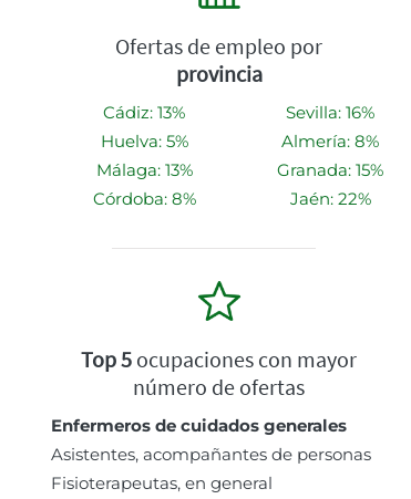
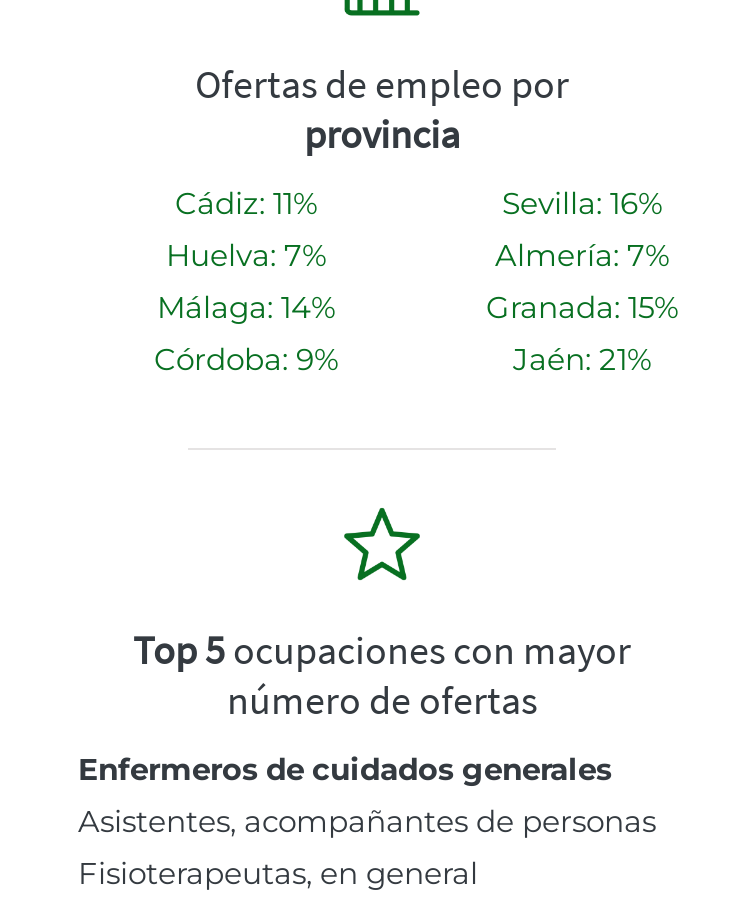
- Cádiz: 13%
+ Cádiz: 11%

- Huelva: 5%
+ Huelva: 7%

- Almería: 8%
+ Almería: 7%

- Málaga: 13%
+ Málaga: 14%

- Córdoba: 8%
+ Córdoba: 9%

- Jaén: 22%
+ Jaén: 21%
